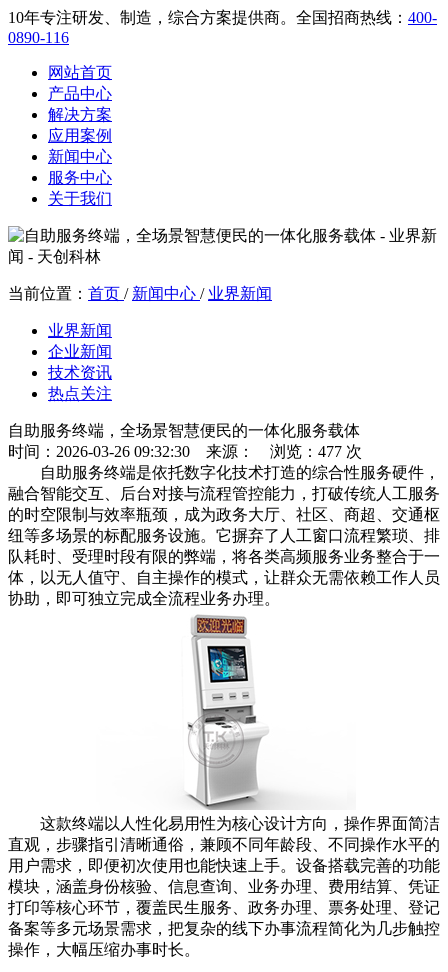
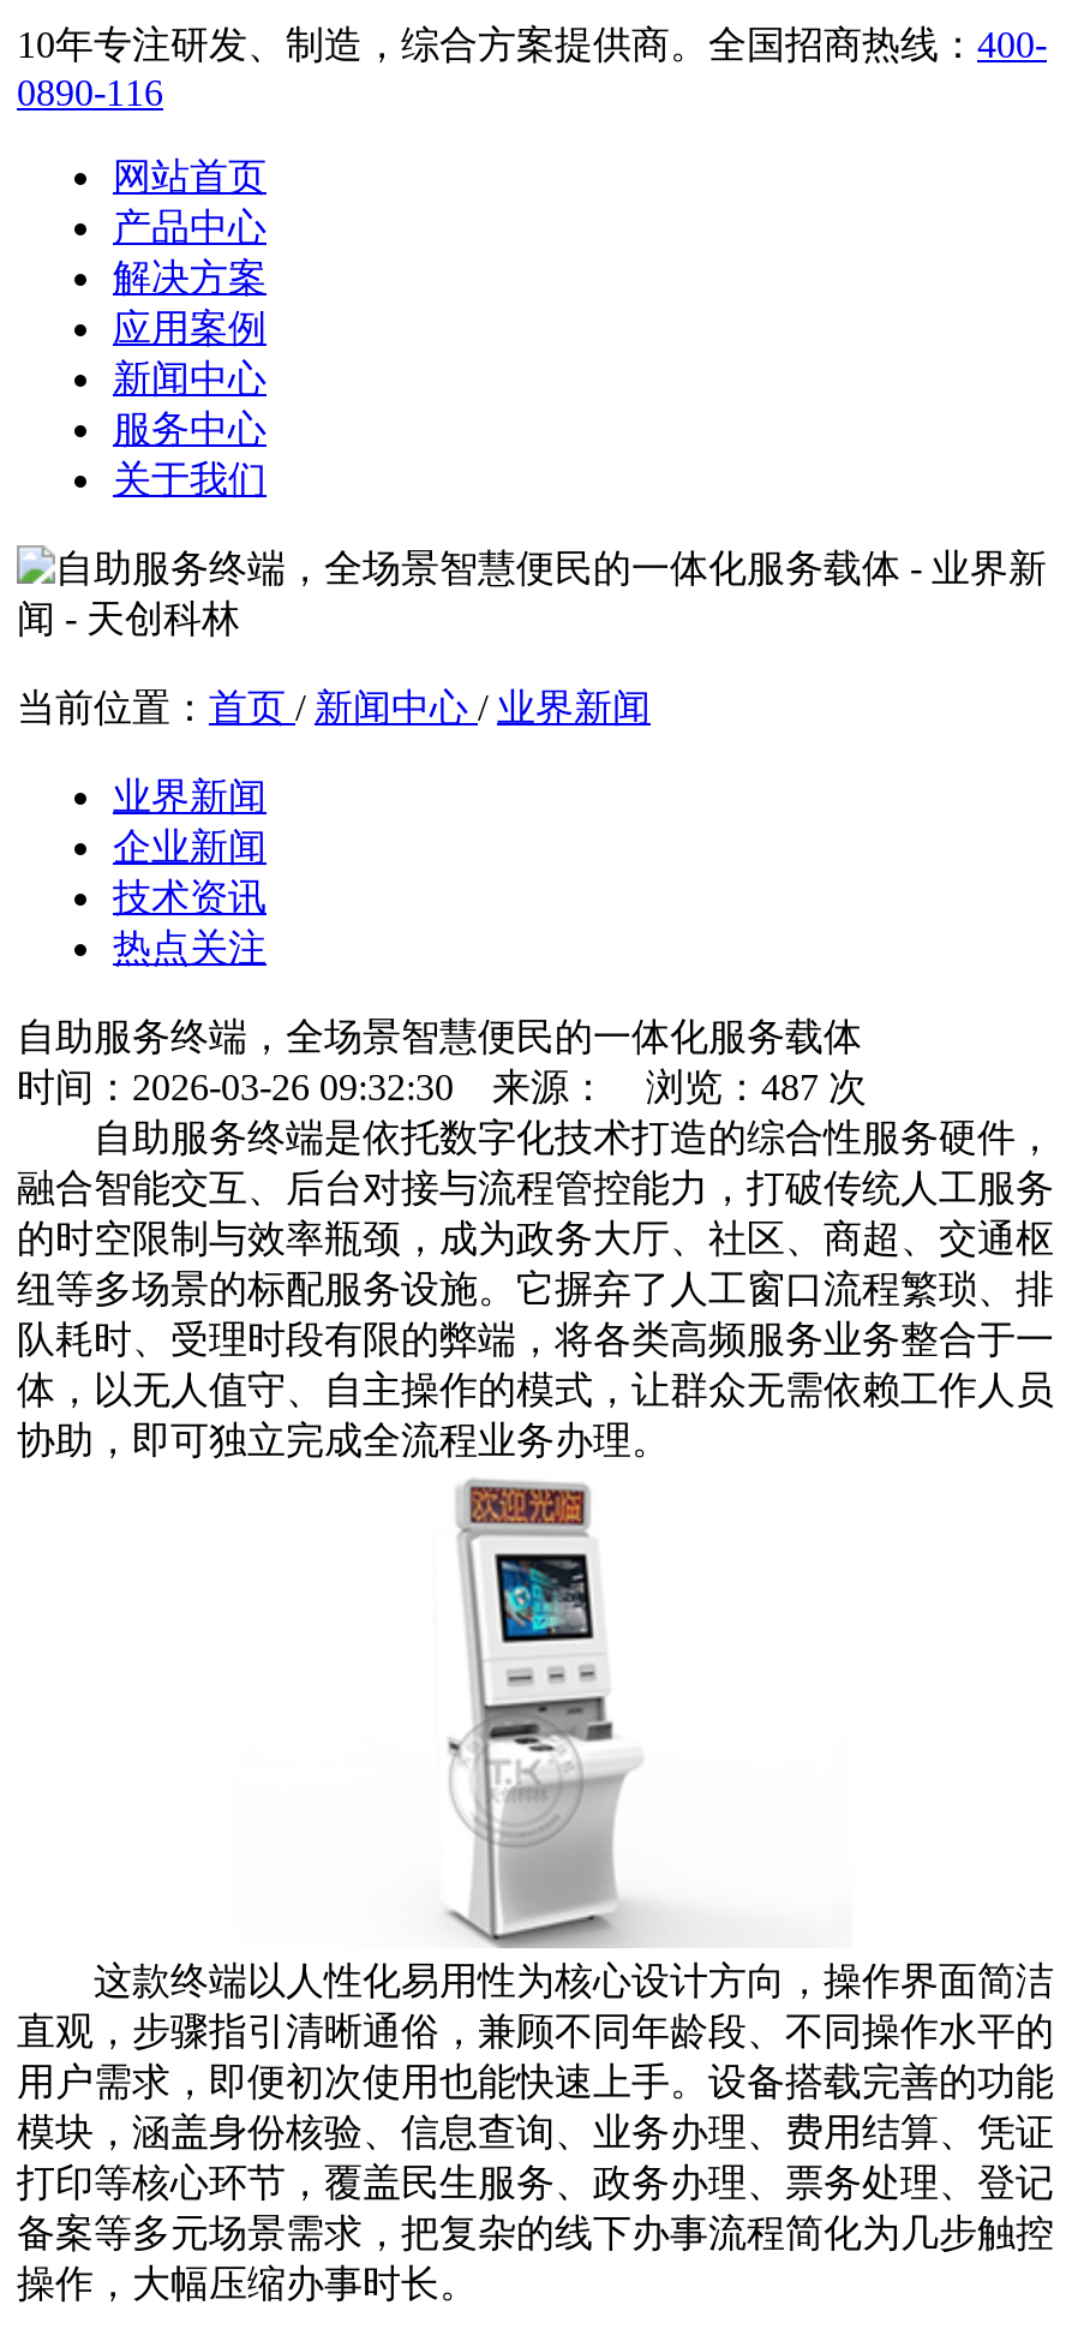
- 时间：2026-03-26 09:32:30 来源： 浏览：477 次
+ 时间：2026-03-26 09:32:30 来源： 浏览：487 次
